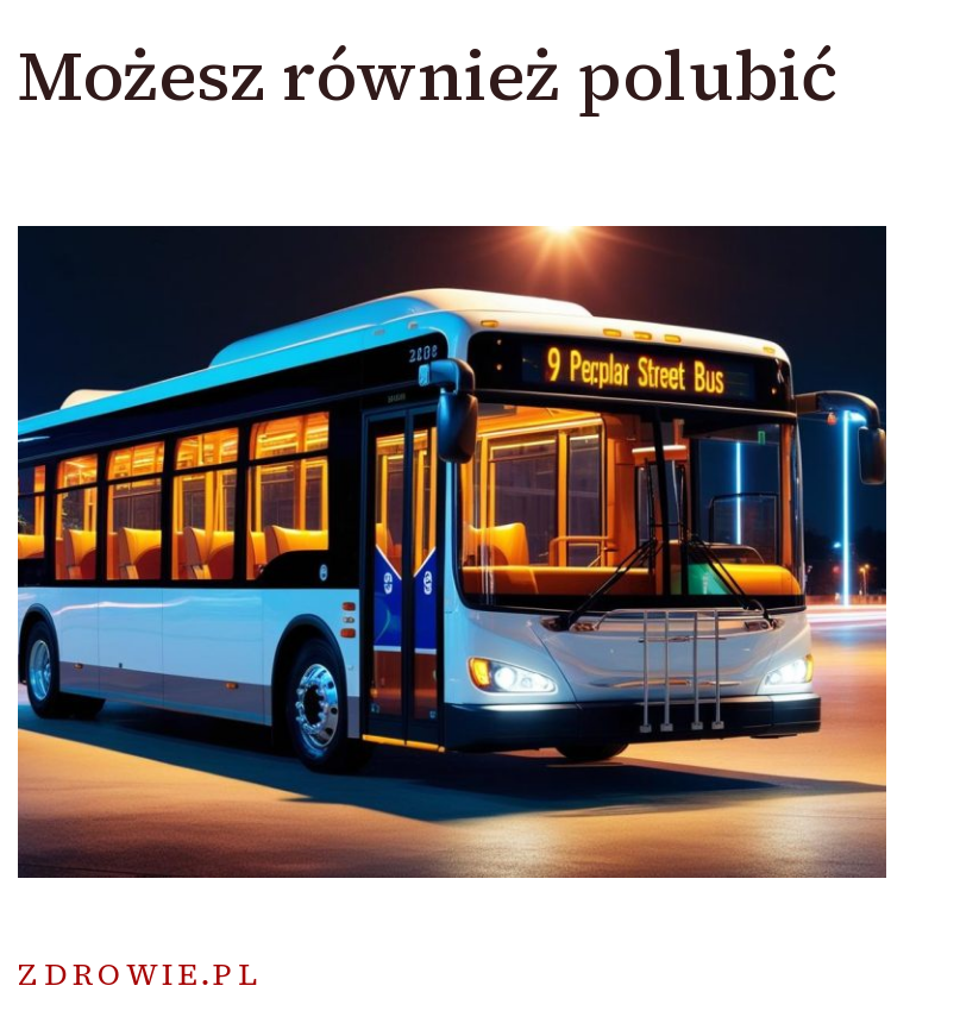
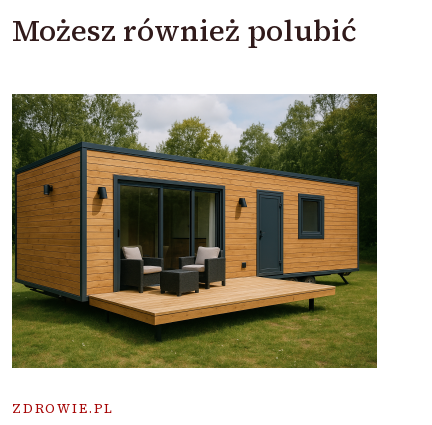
- [image]
+ [image]
